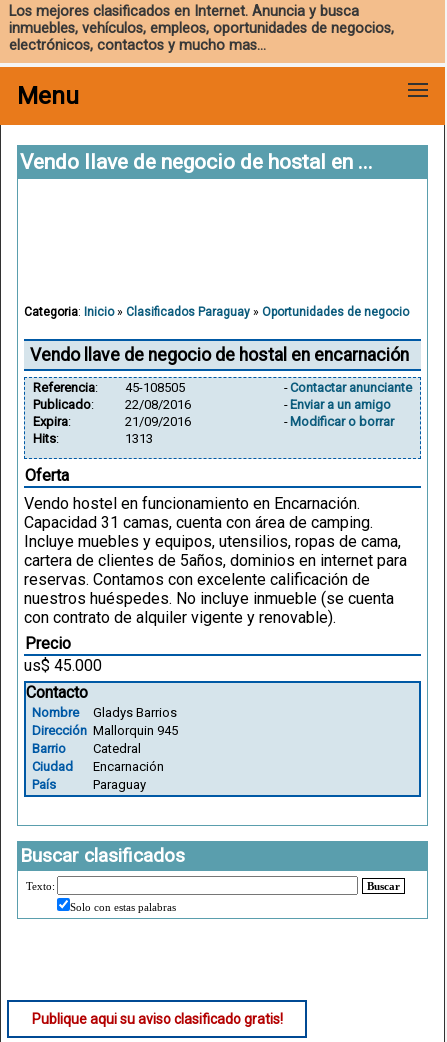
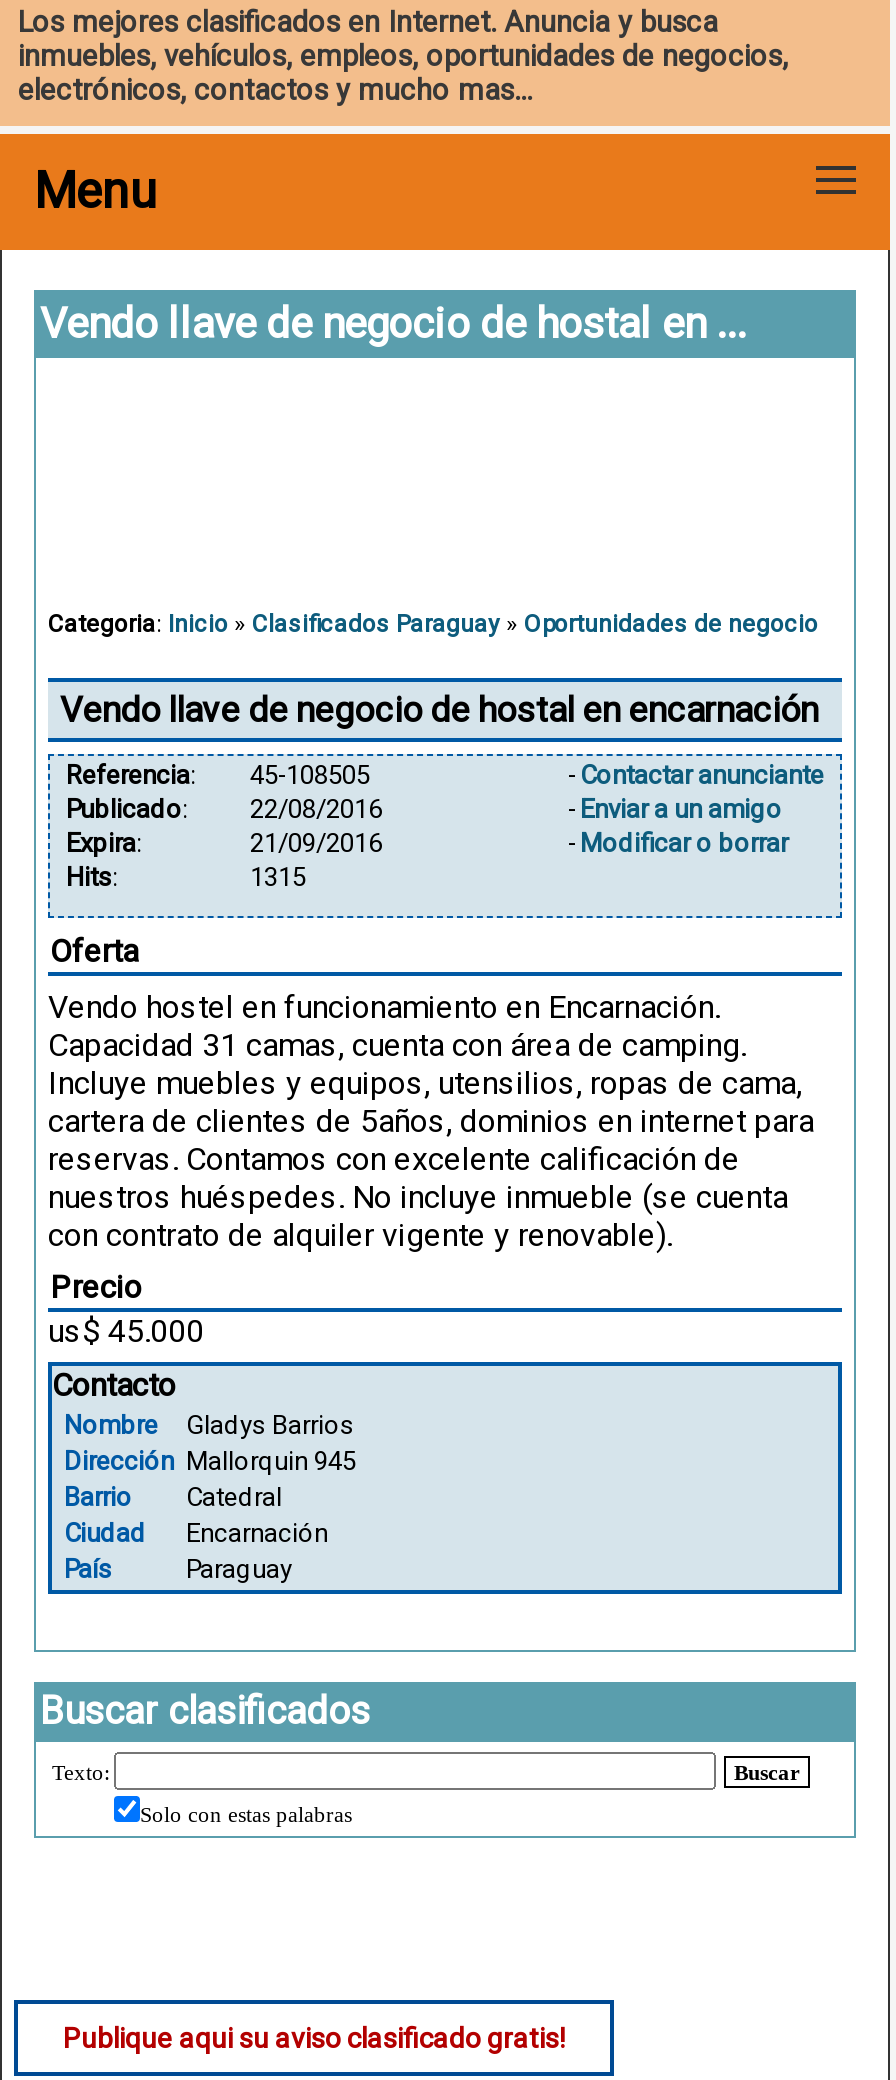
- 1313
+ 1315
